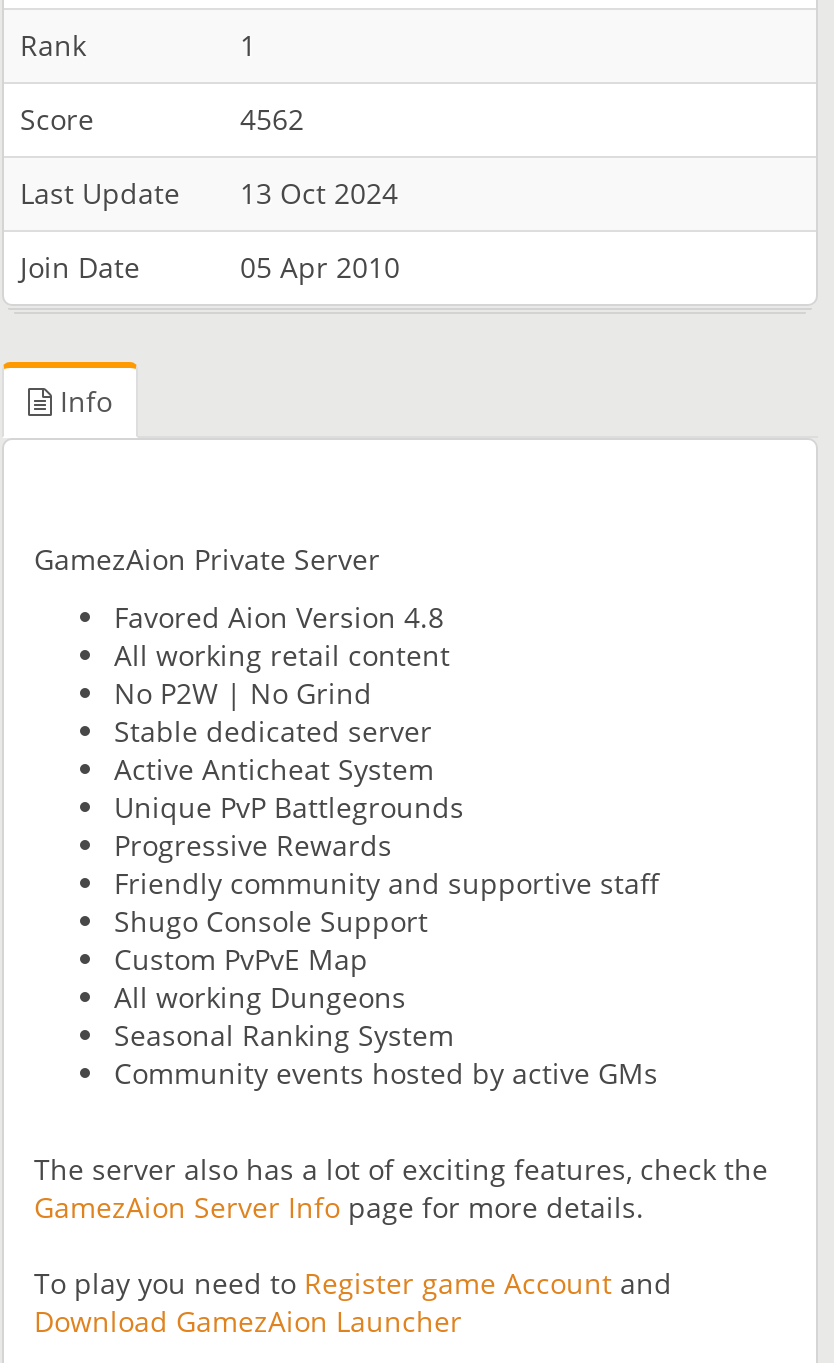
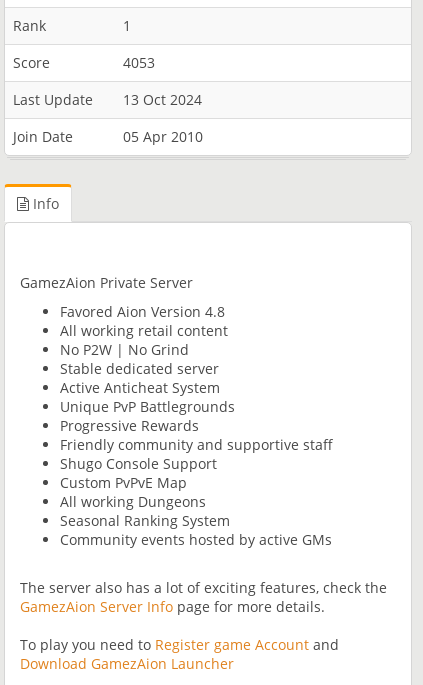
- 4562
+ 4053
